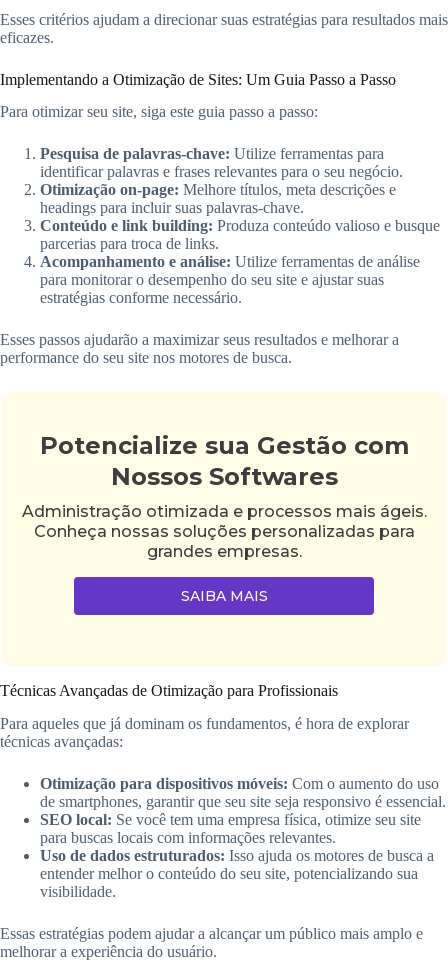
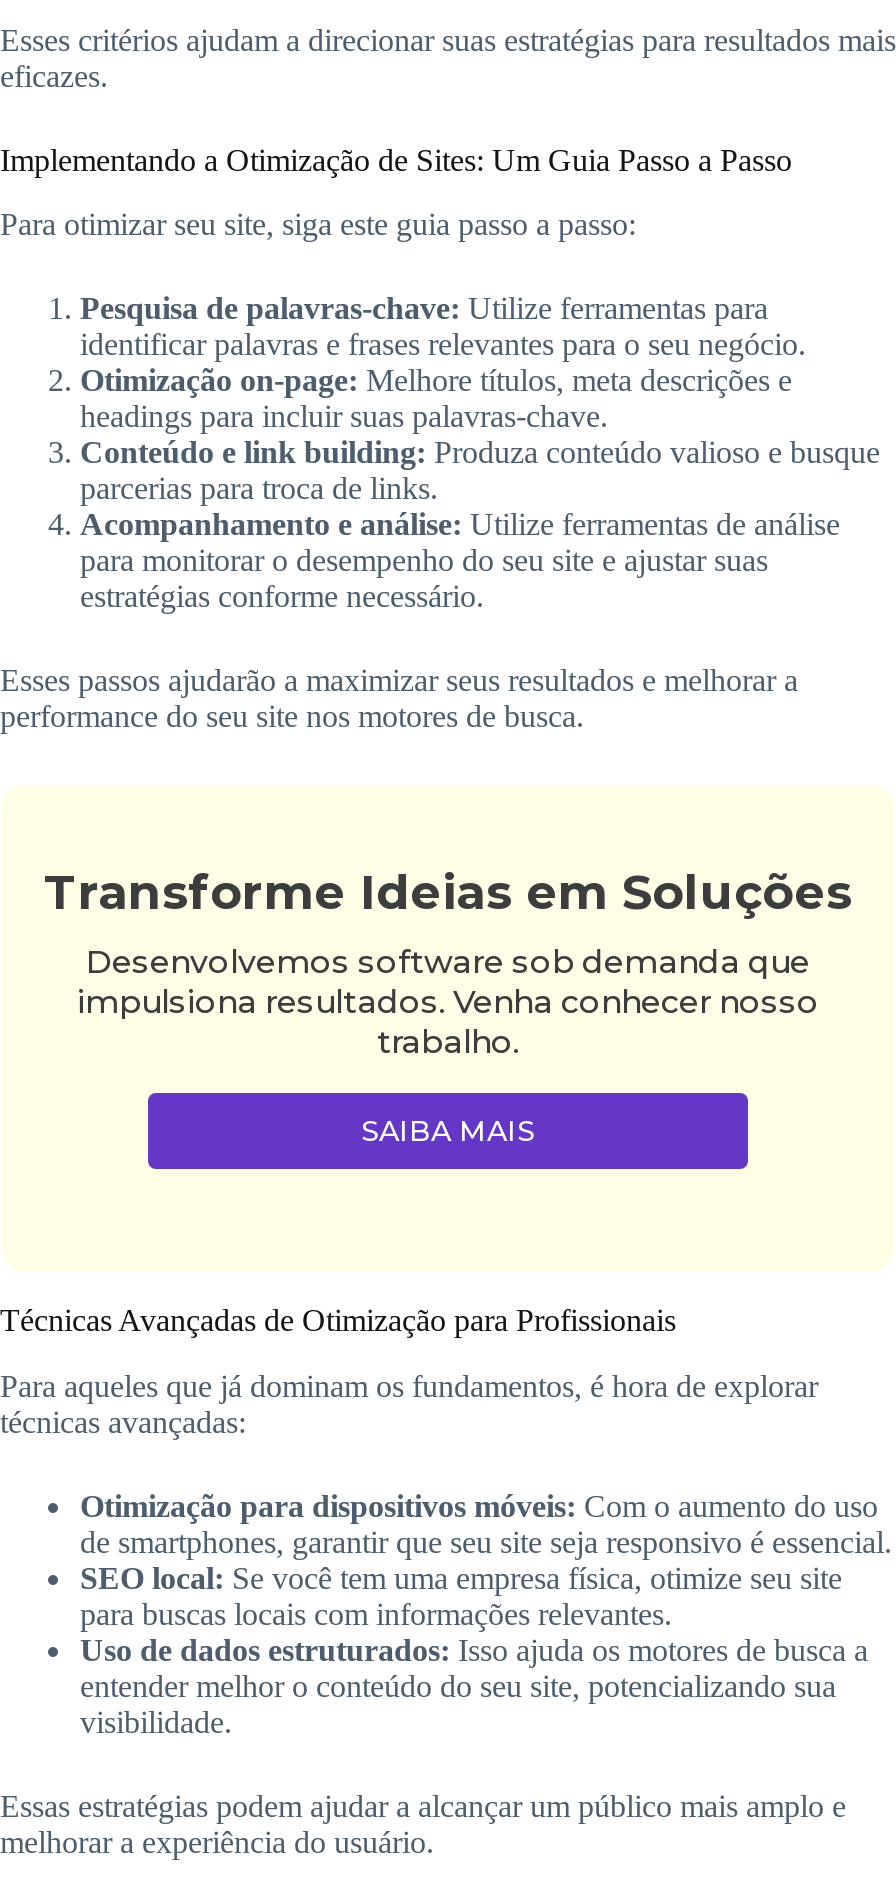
- Potencialize sua Gestão com
- Nossos Softwares
- Administração otimizada e processos mais ágeis.
- Conheça nossas soluções personalizadas para
- grandes empresas.
+ Transforme Ideias em Soluções
+ Desenvolvemos software sob demanda que
+ impulsiona resultados. Venha conhecer nosso
+ trabalho.
